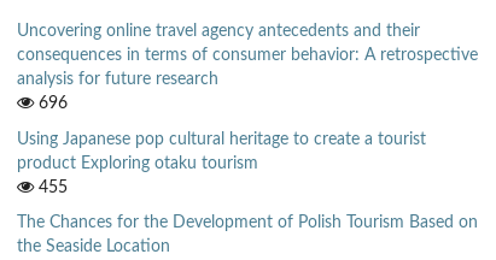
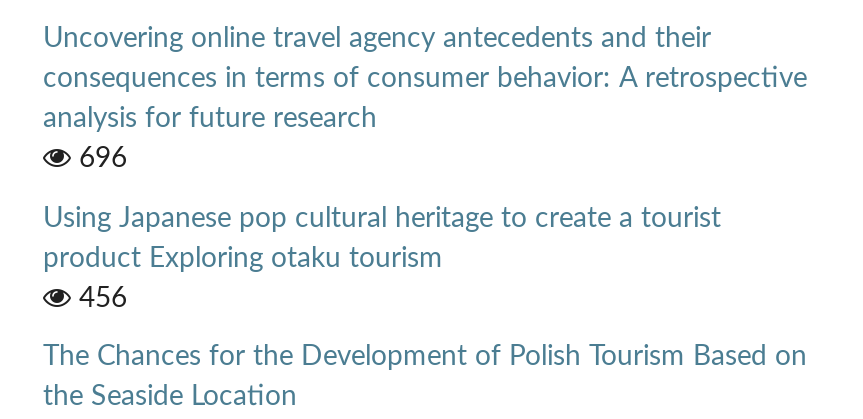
- 455
+ 456
